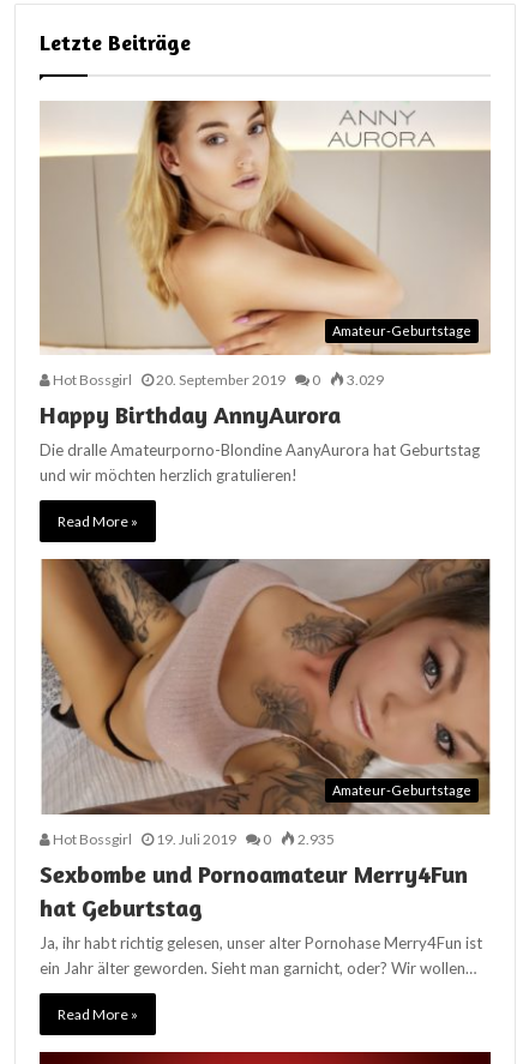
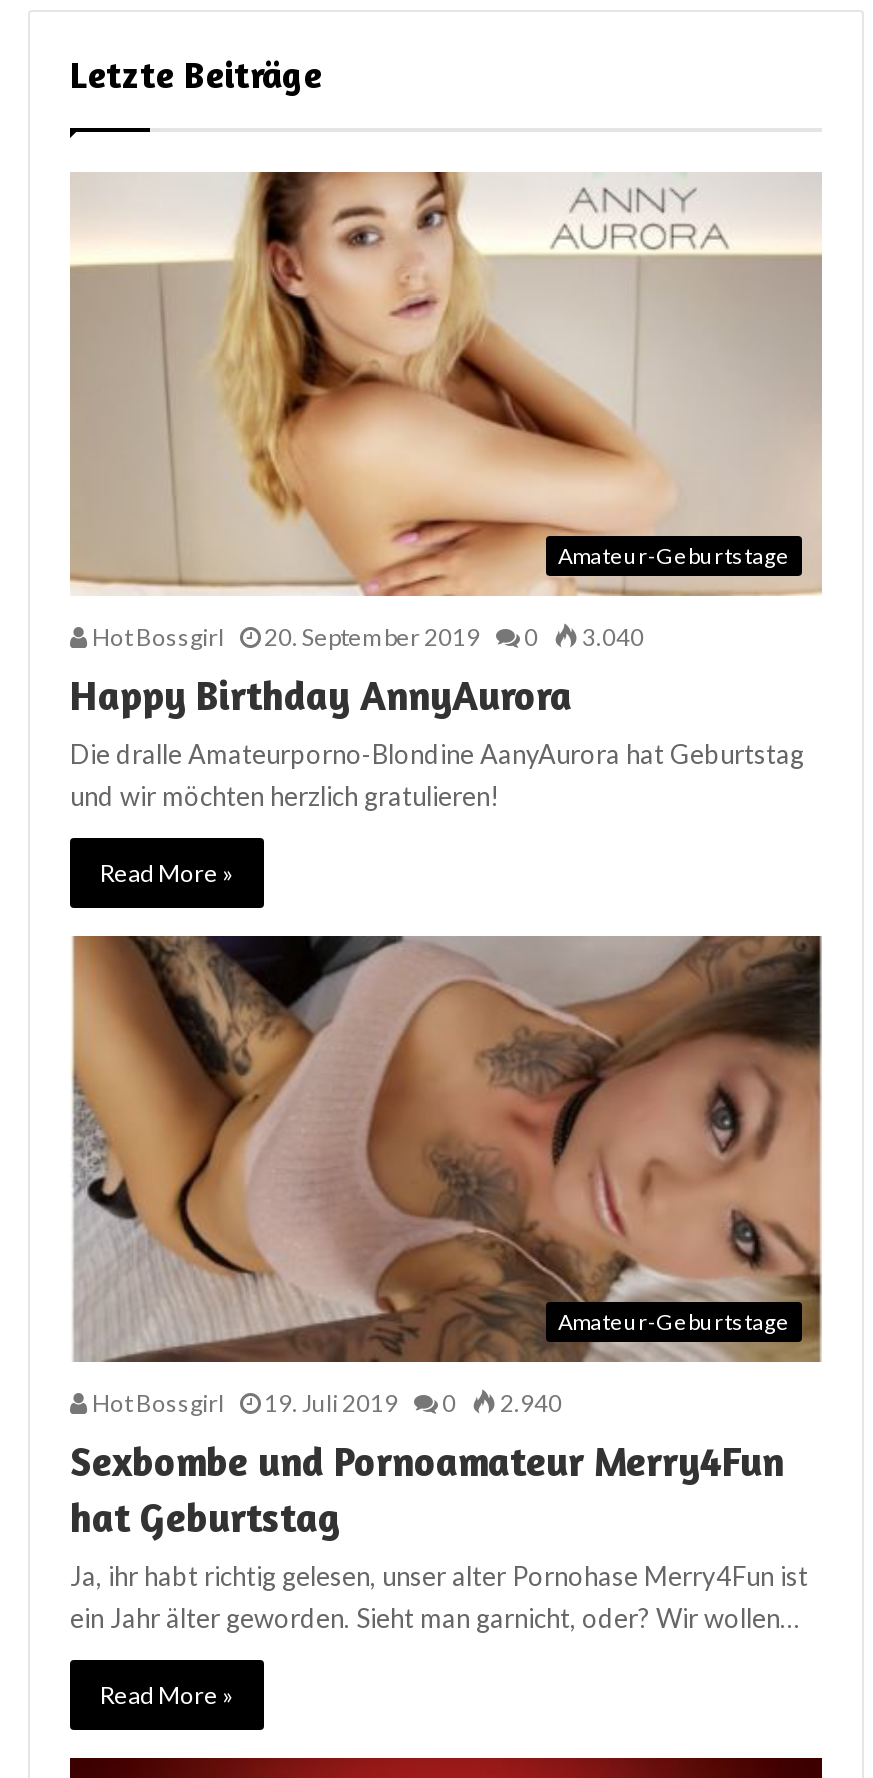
- Hot Bossgirl 20. September 2019 0 3.029
+ Hot Bossgirl 20. September 2019 0 3.040

- Hot Bossgirl 19. Juli 2019 0 2.935
+ Hot Bossgirl 19. Juli 2019 0 2.940
